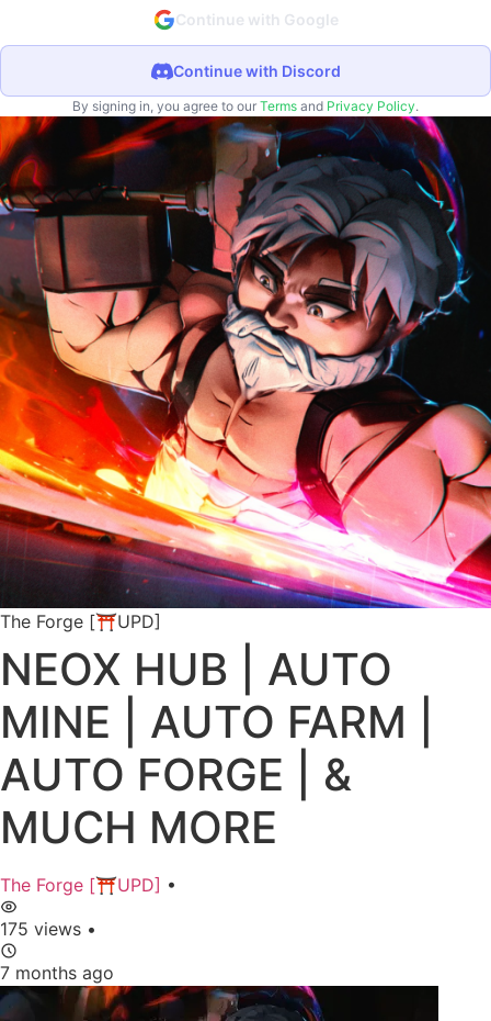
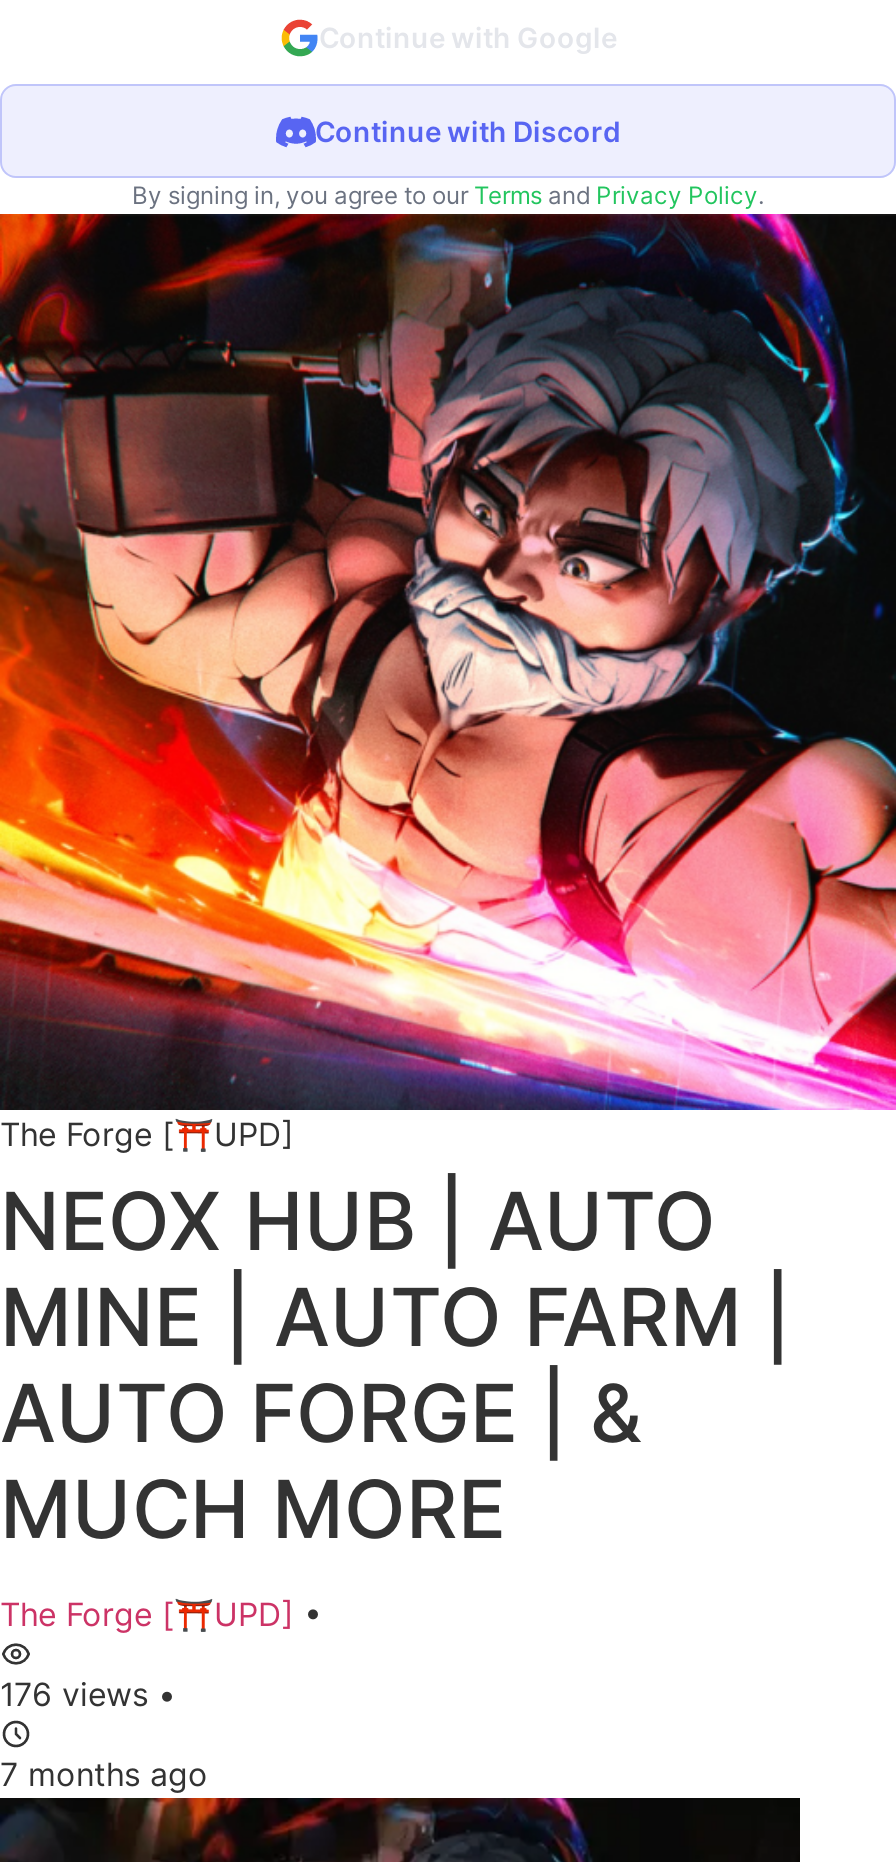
- 175 views •
+ 176 views •
